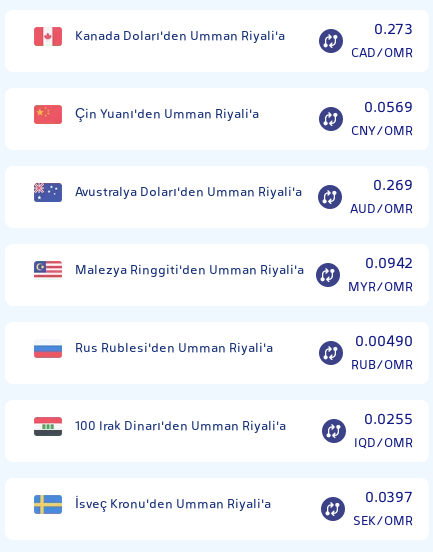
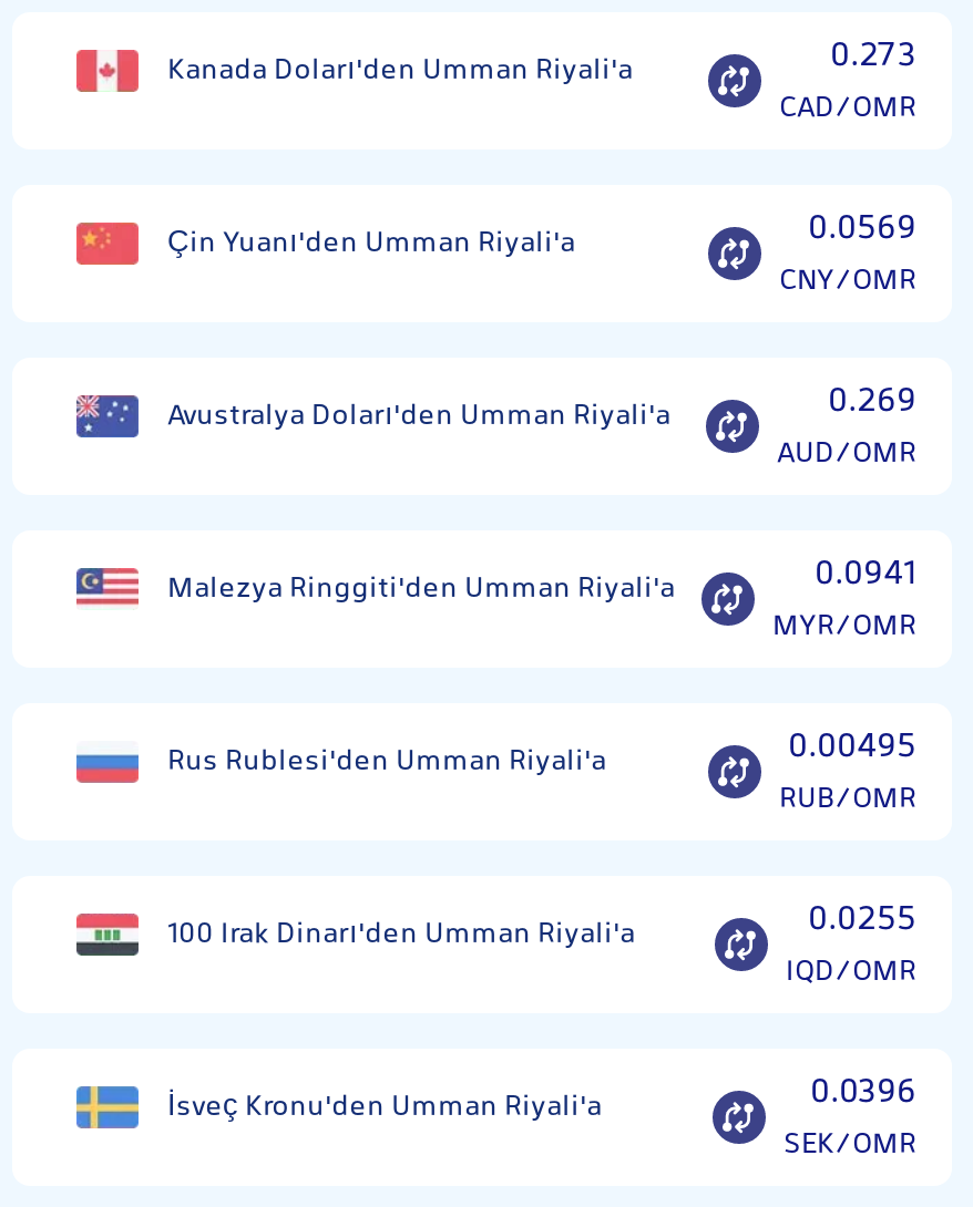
- 0.0942
+ 0.0941

- 0.00490
+ 0.00495

- 0.0397
+ 0.0396
